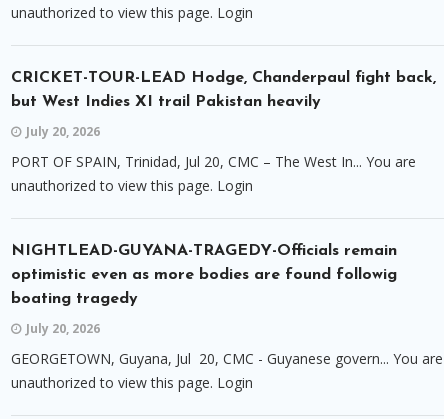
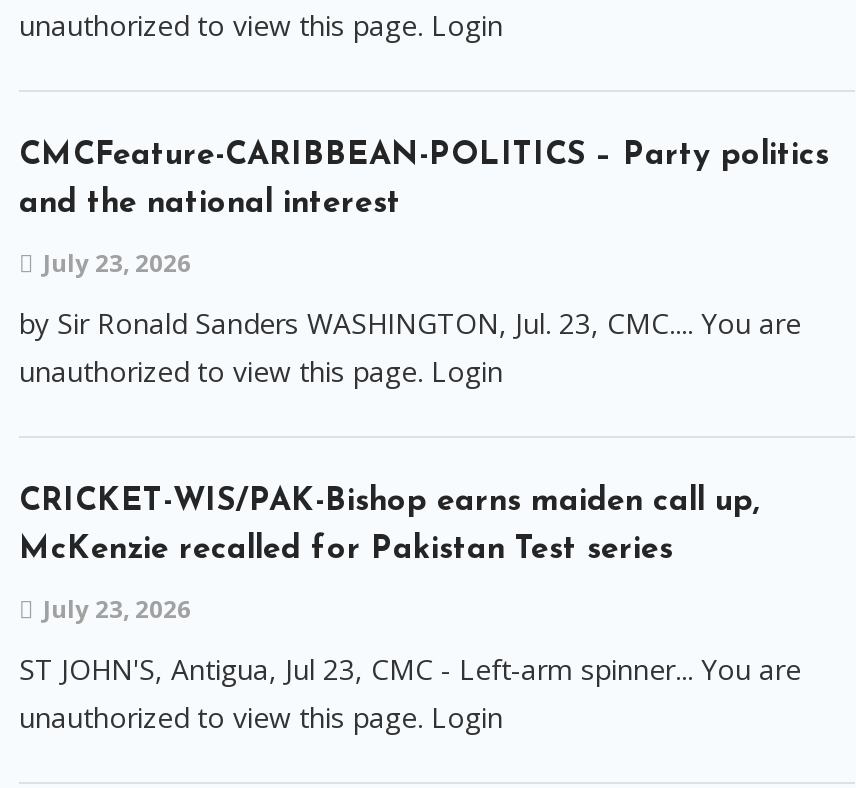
- CRICKET-TOUR-LEAD Hodge, Chanderpaul fight back,
+ CMCFeature-CARIBBEAN-POLITICS – Party politics

- but West Indies XI trail Pakistan heavily
+ and the national interest

- July 20, 2026
+ July 23, 2026

- PORT OF SPAIN, Trinidad, Jul 20, CMC – The West In... You are
+ by Sir Ronald Sanders WASHINGTON, Jul. 23, CMC.... You are

- NIGHTLEAD-GUYANA-TRAGEDY-Officials remain
- optimistic even as more bodies are found followig
- boating tragedy
- July 20, 2026
- GEORGETOWN, Guyana, Jul 20, CMC - Guyanese govern... You are
+ CRICKET-WIS/PAK-Bishop earns maiden call up,
+ McKenzie recalled for Pakistan Test series
+ July 23, 2026
+ ST JOHN'S, Antigua, Jul 23, CMC - Left-arm spinner... You are
